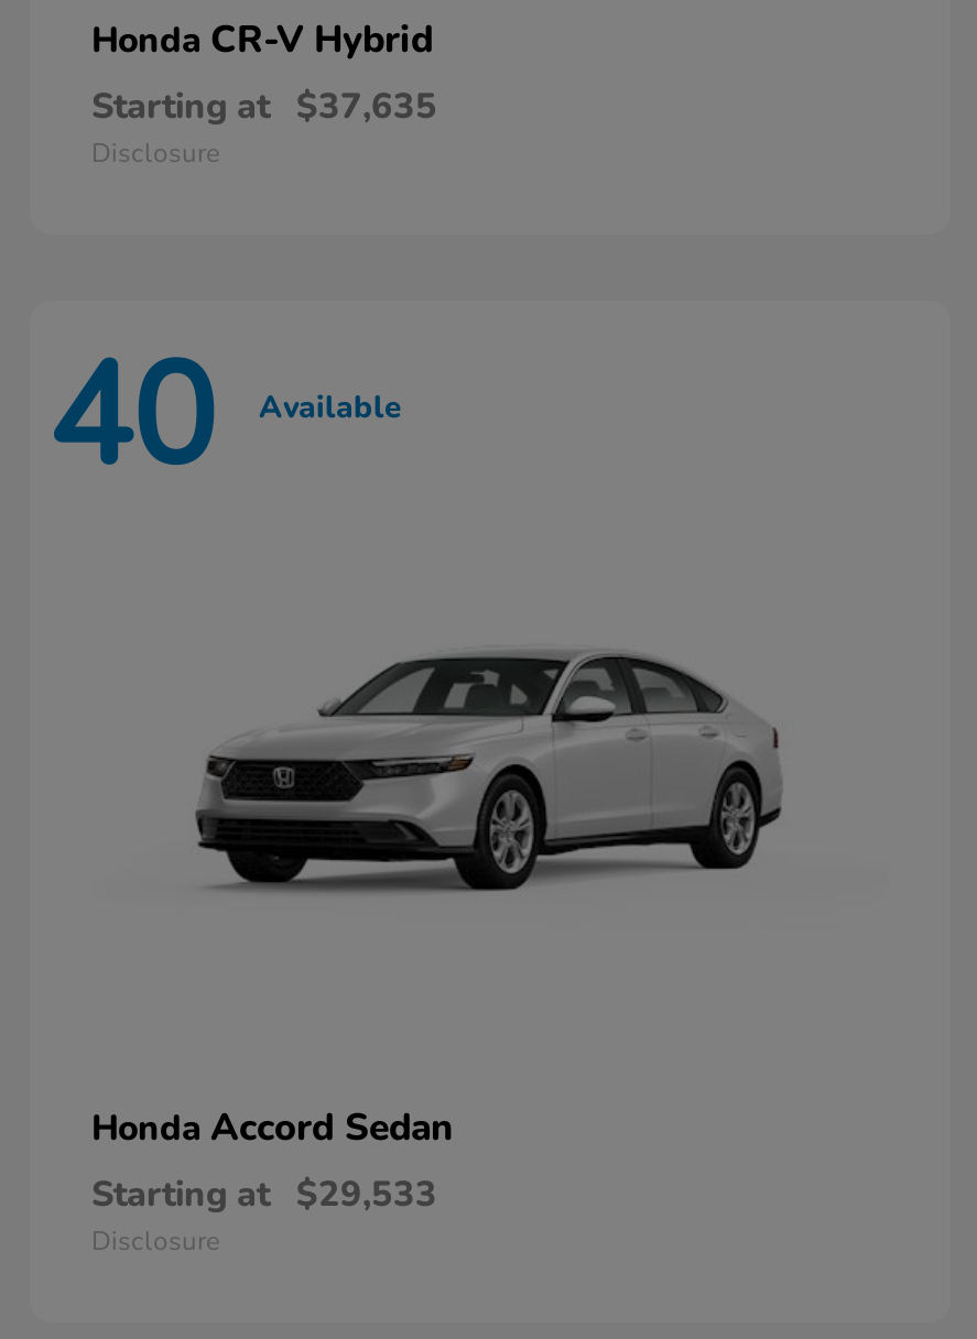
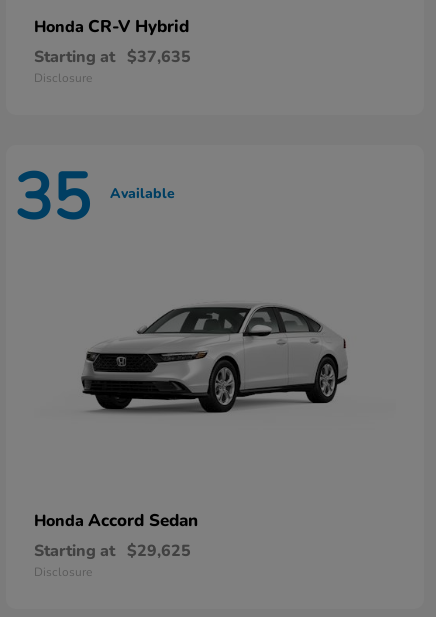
- 40 Available
+ 35 Available

- Starting at $29,533
+ Starting at $29,625
